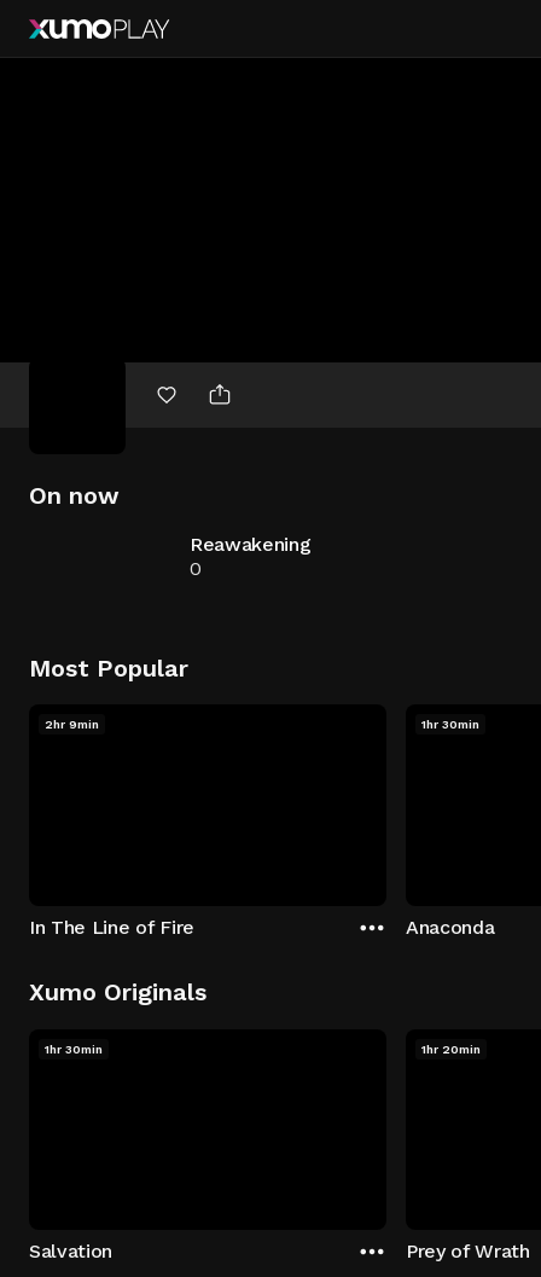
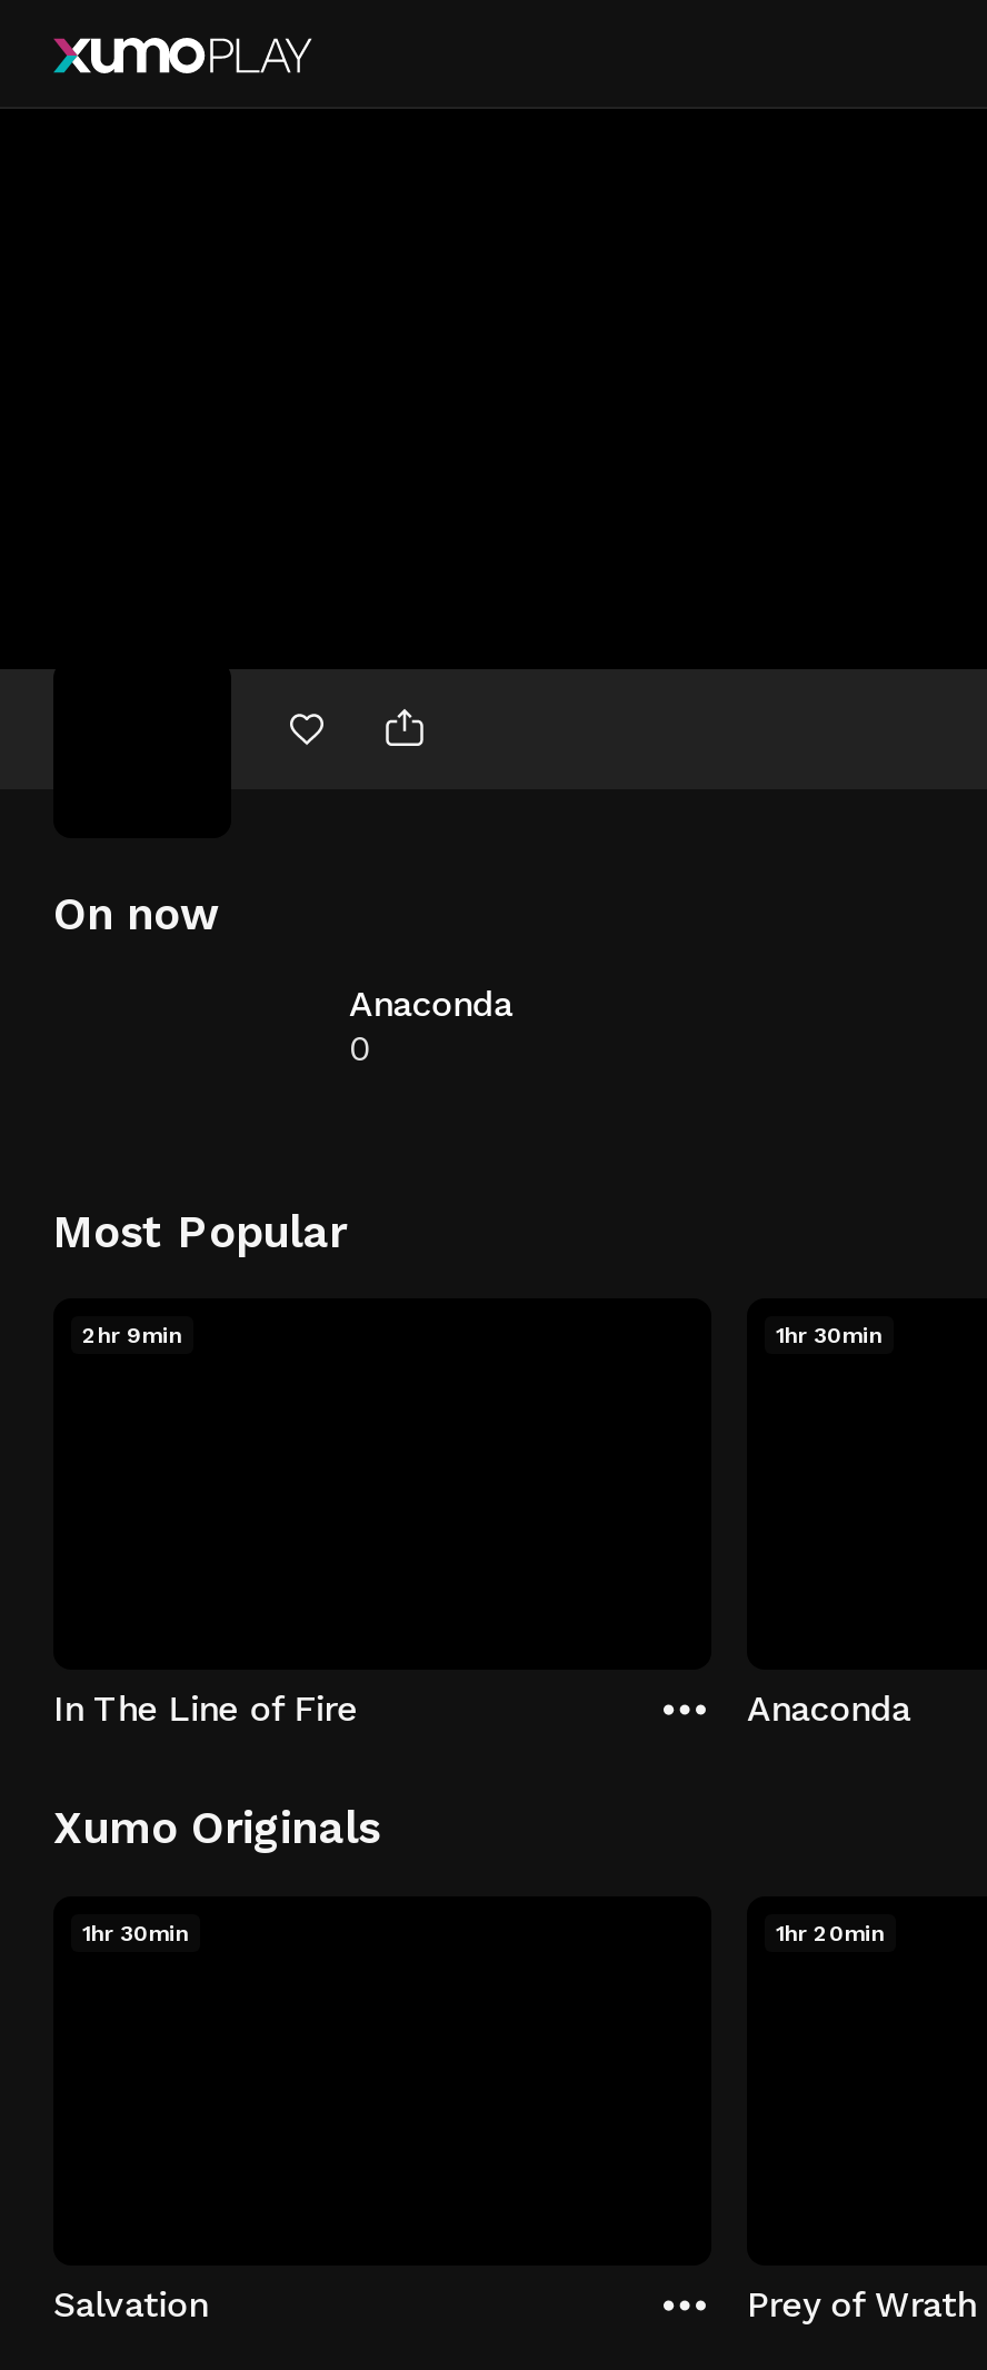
- Reawakening
+ Anaconda
